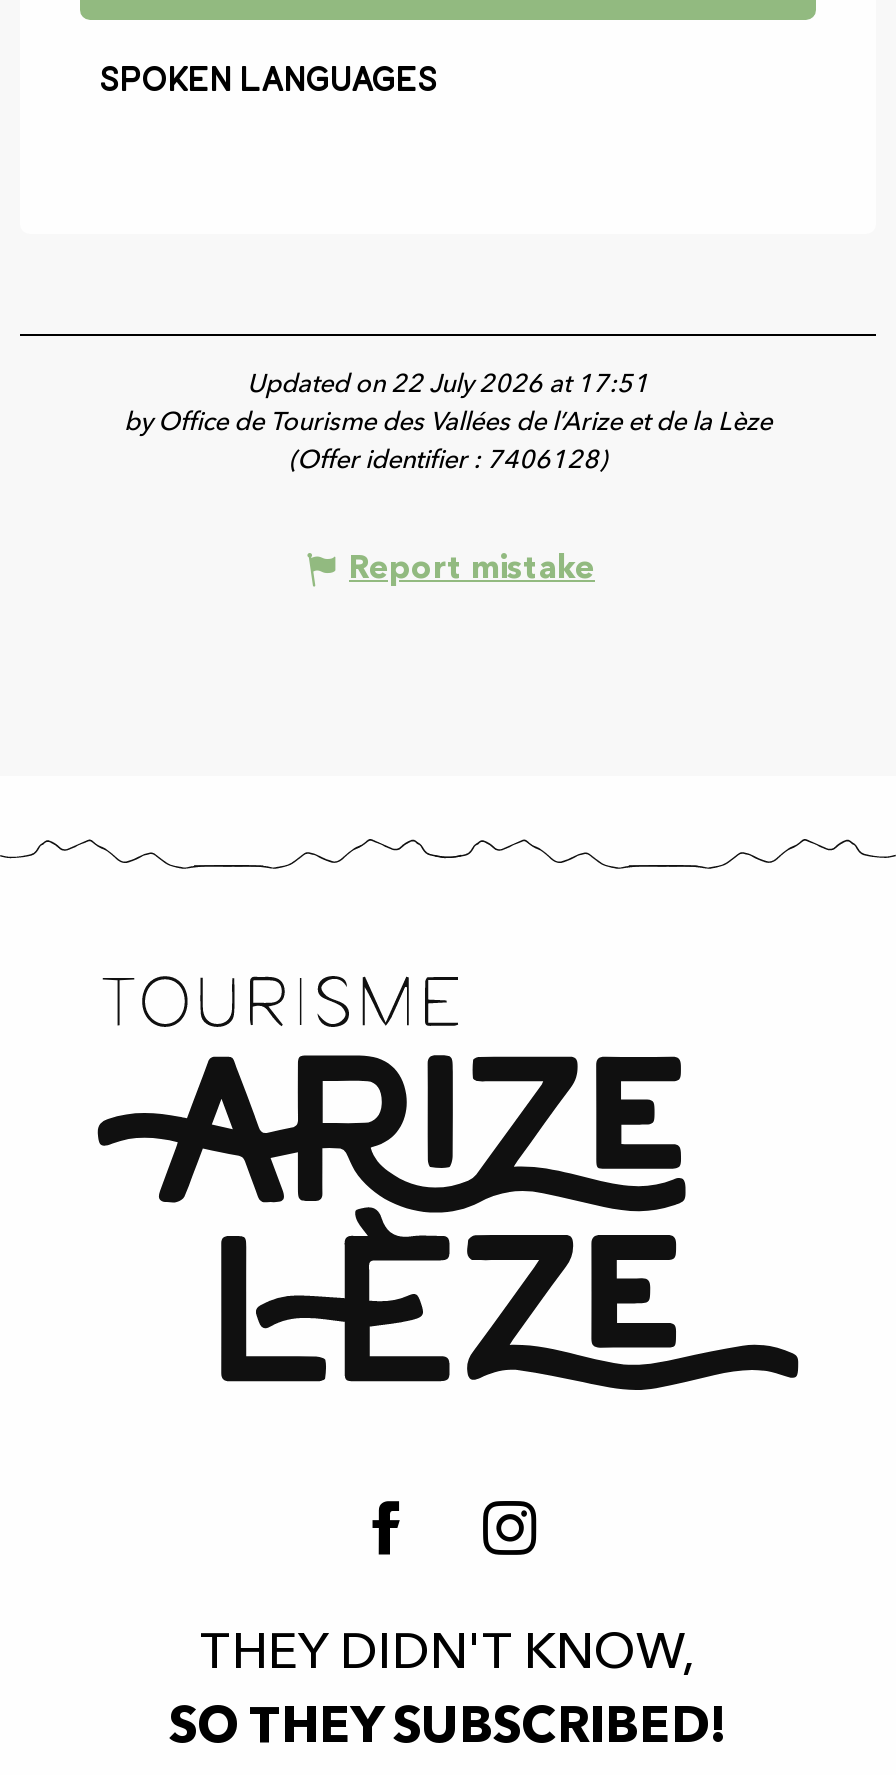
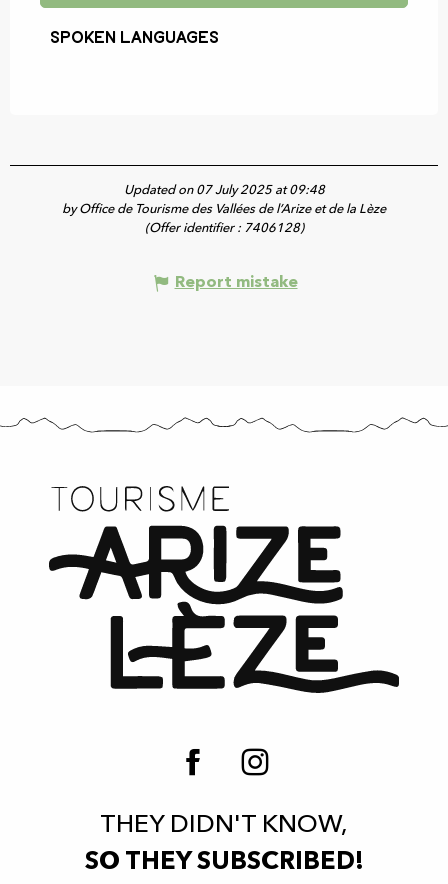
- Updated on 22 July 2026 at 17:51
+ Updated on 07 July 2025 at 09:48
